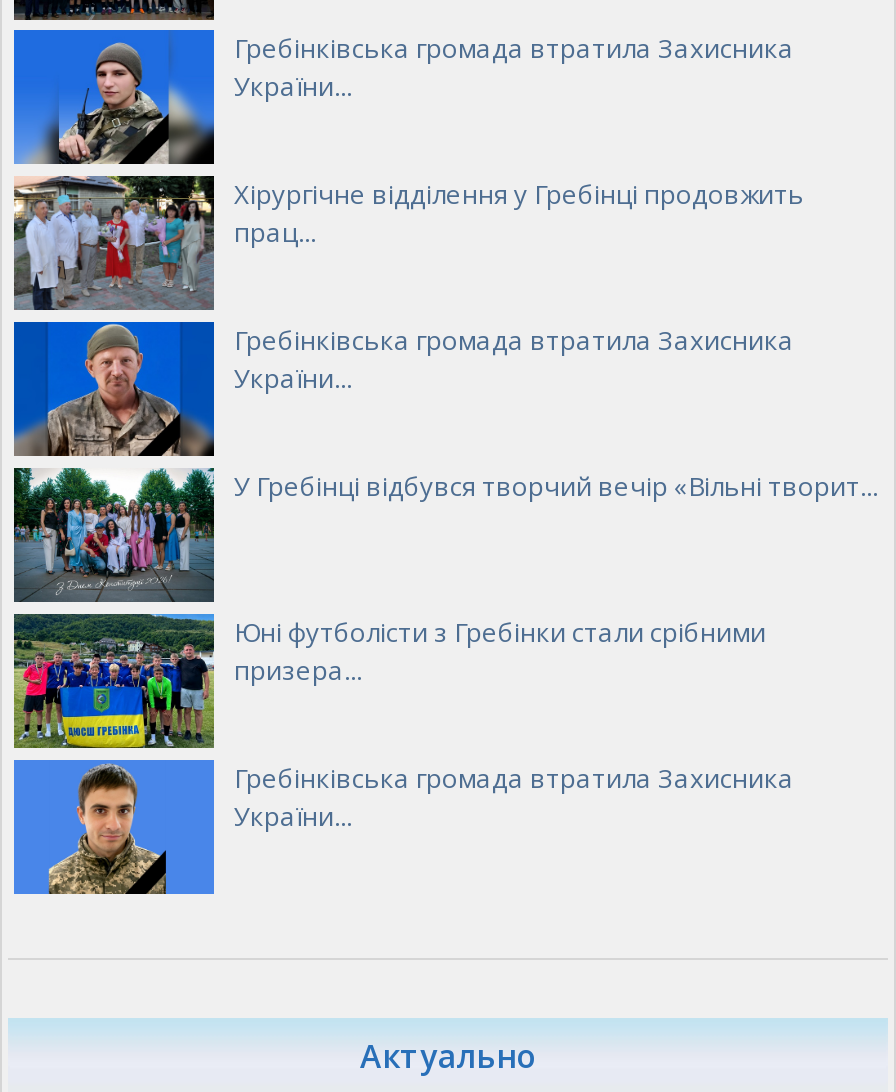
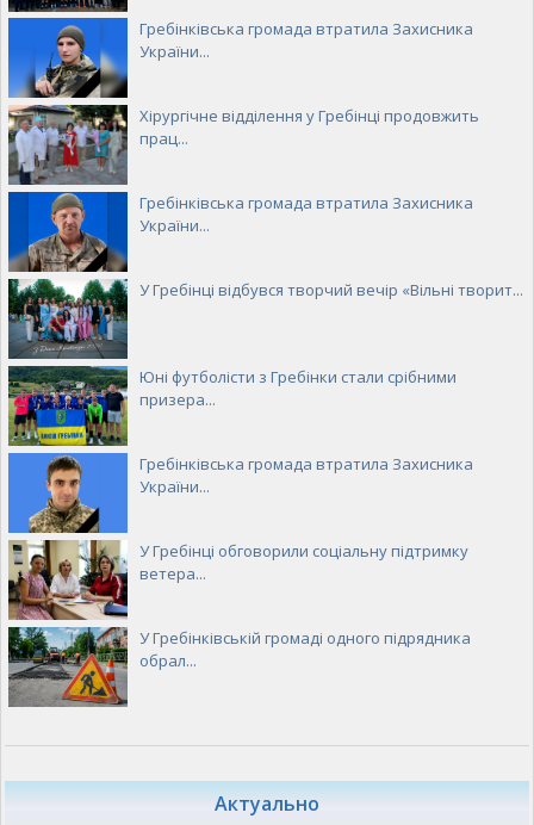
+ [image]
+ У Гребінці обговорили соціальну підтримку
+ ветера...
+ У Гребінківській громаді одного підрядника
+ обрал...
